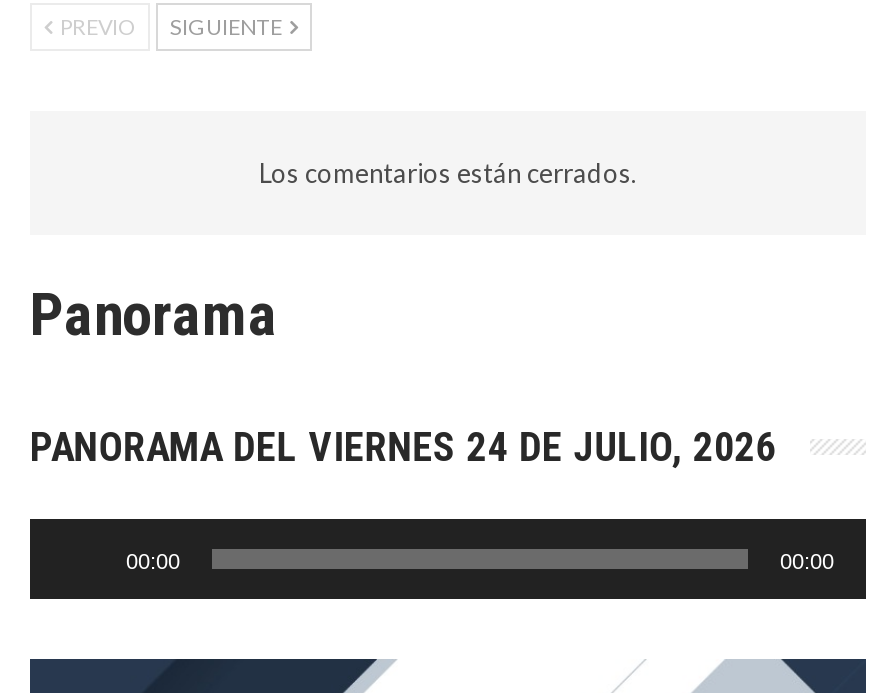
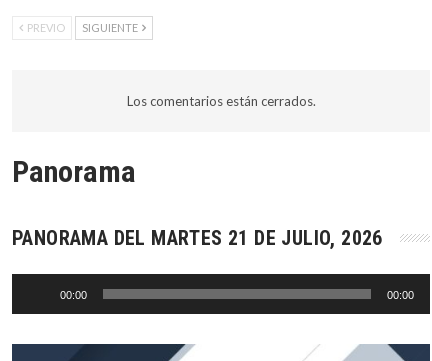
- PANORAMA DEL VIERNES 24 DE JULIO, 2026
+ PANORAMA DEL MARTES 21 DE JULIO, 2026
